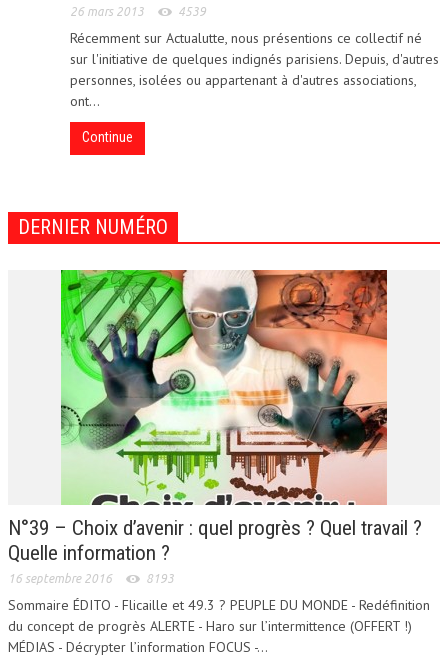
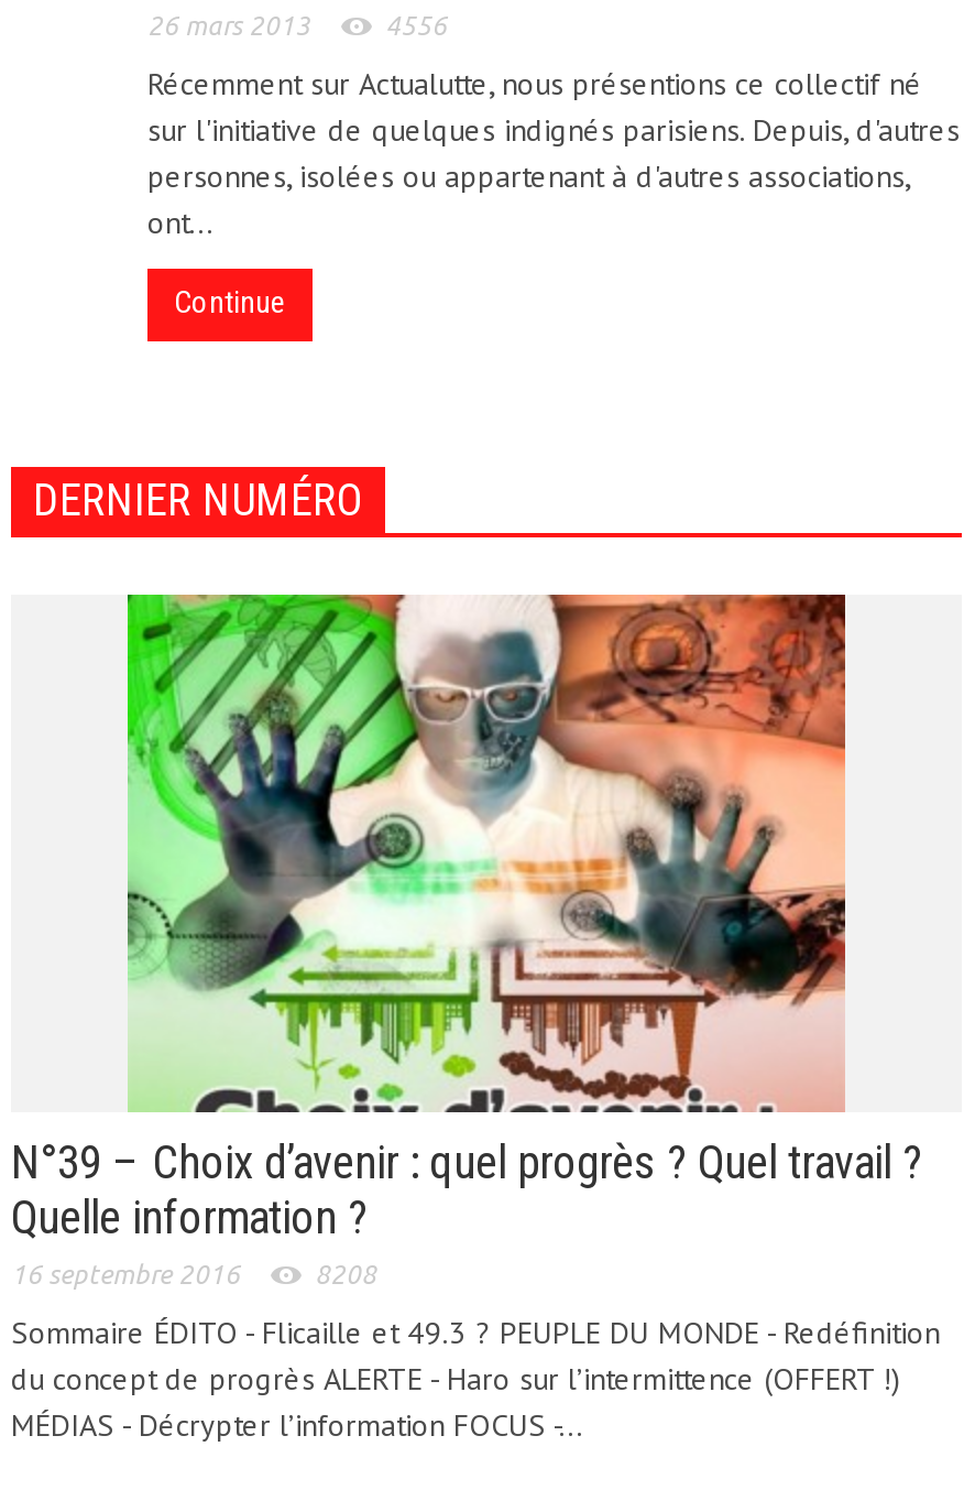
- 4539
+ 4556

- 8193
+ 8208
